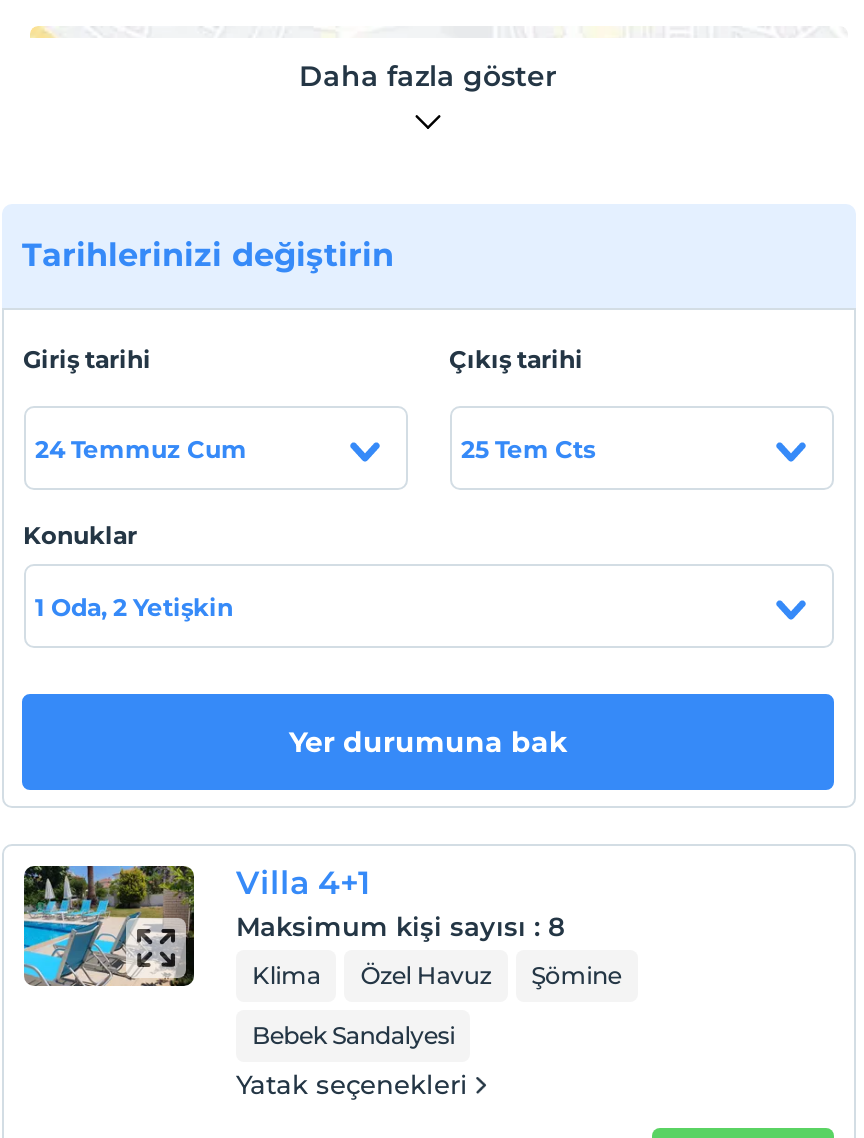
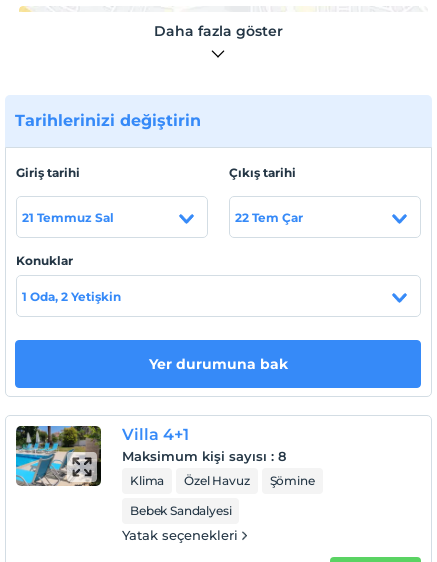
- 24 Temmuz Cum
+ 21 Temmuz Sal

- 25 Tem Cts
+ 22 Tem Çar
